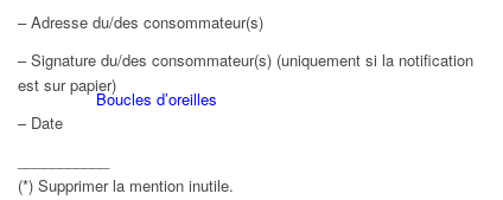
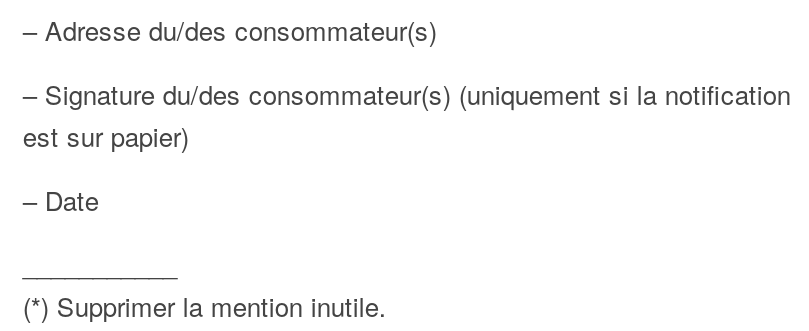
- Boucles d’oreilles
